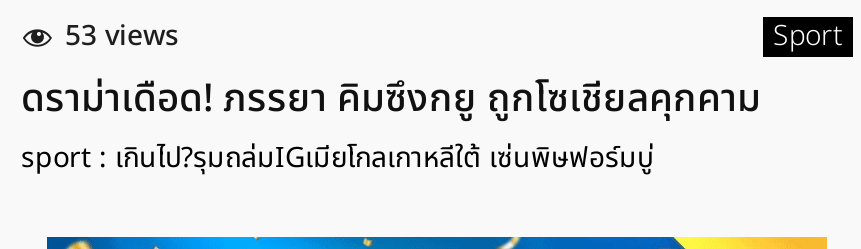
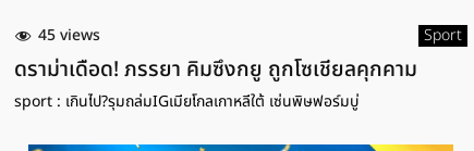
- 53 views
+ 45 views
